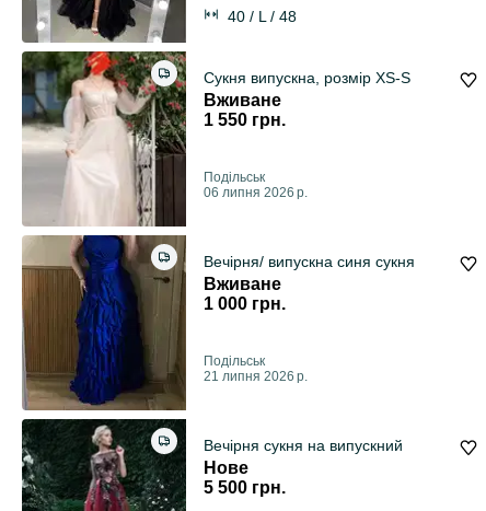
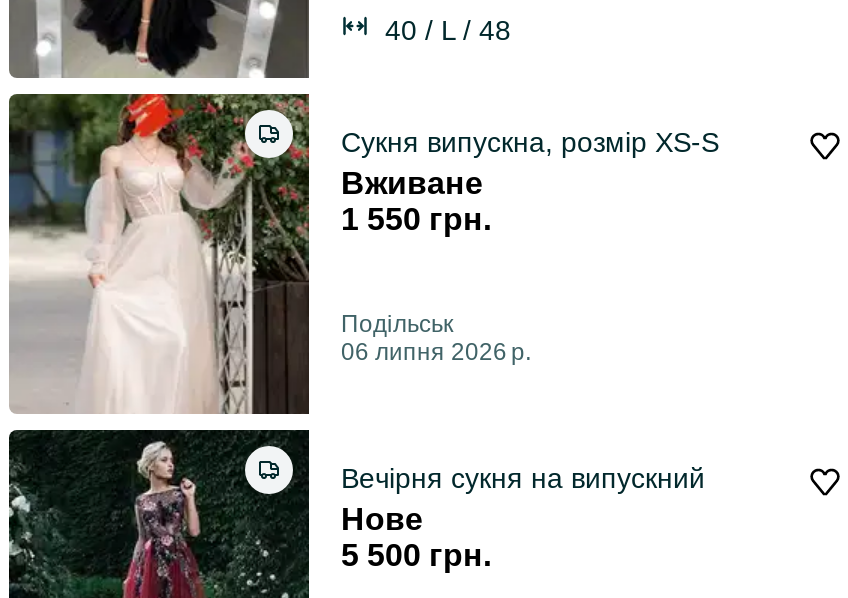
- [image]
- Вечірня/ випускна синя сукня
- Вживане
- 1 000 грн.
- Подільськ
- 21 липня 2026 р.
